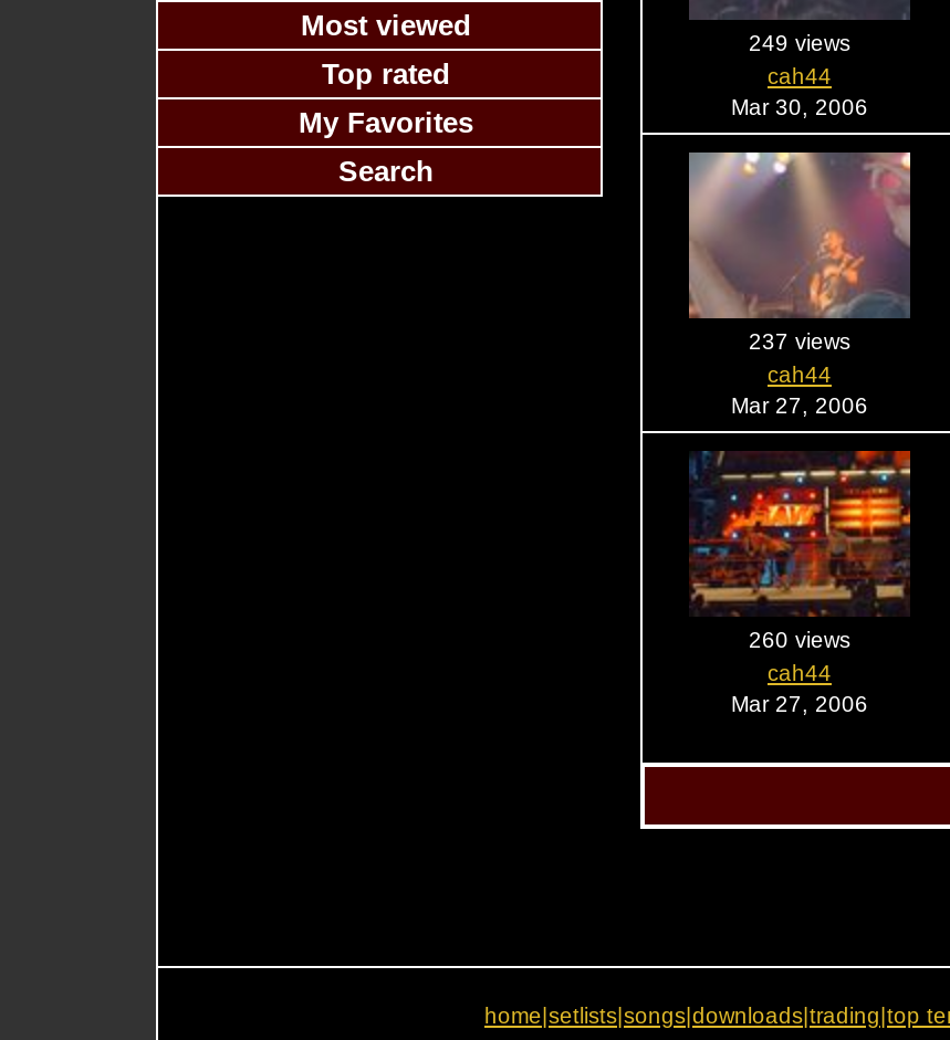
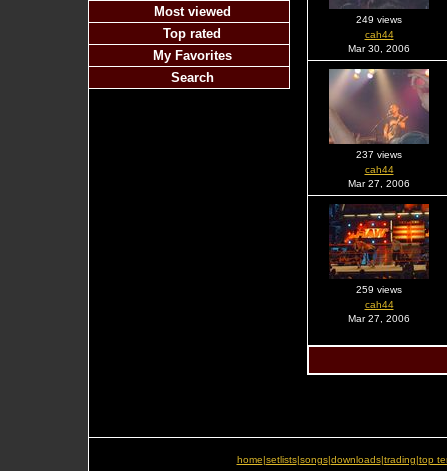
- 260 views
+ 259 views
